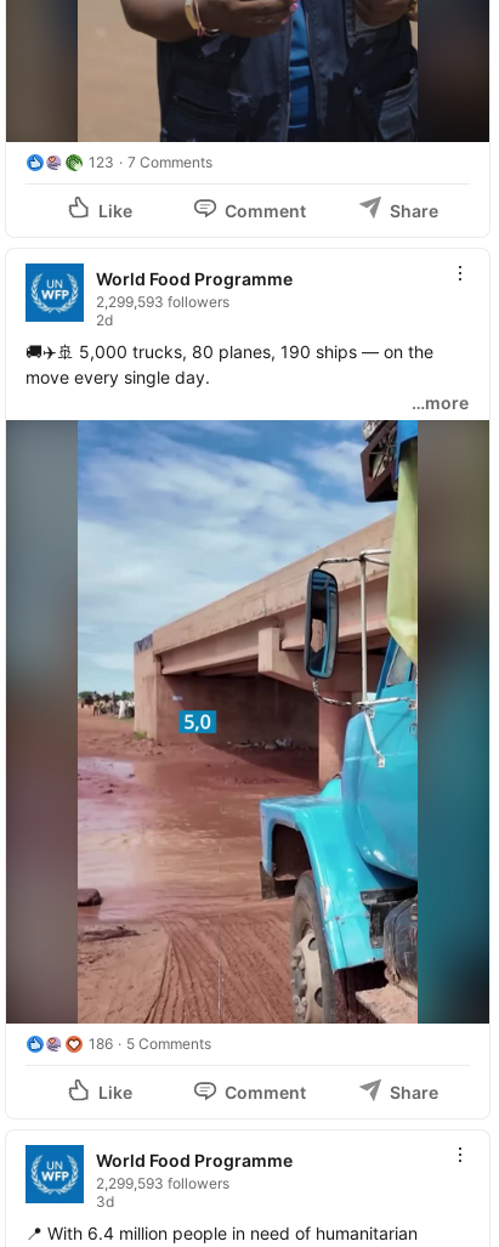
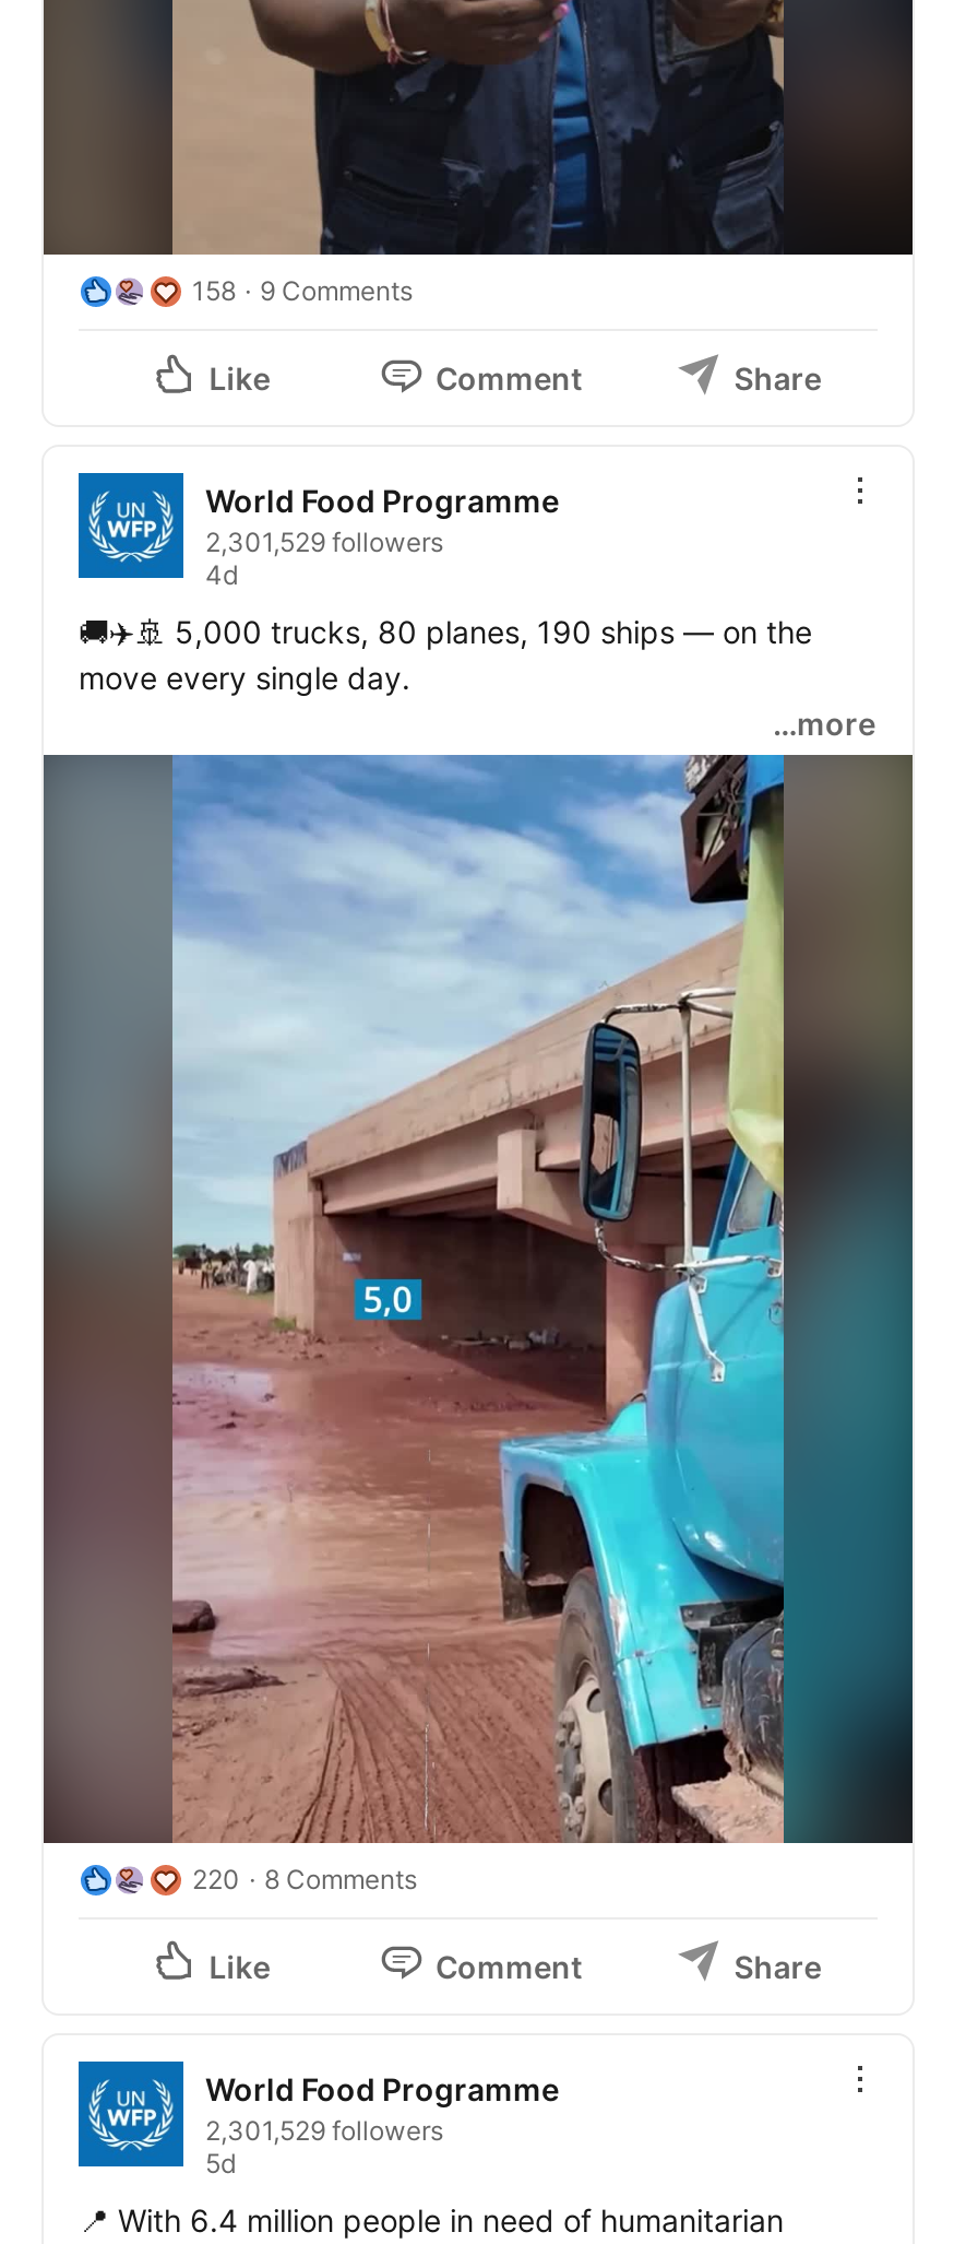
- 123
+ 158

- 7 Comments
+ 9 Comments

- 2,299,593 followers
- 2d
+ 2,301,529 followers
+ 4d

- 186
+ 220

- 5 Comments
+ 8 Comments

- 2,299,593 followers
- 3d
+ 2,301,529 followers
+ 5d
